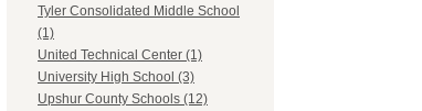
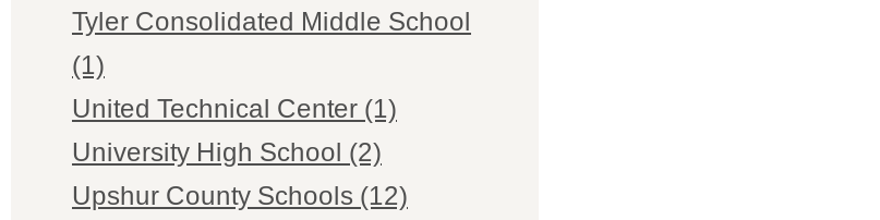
- University High School (3)
+ University High School (2)
